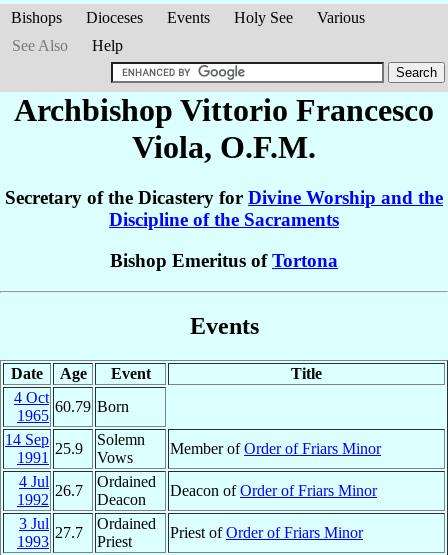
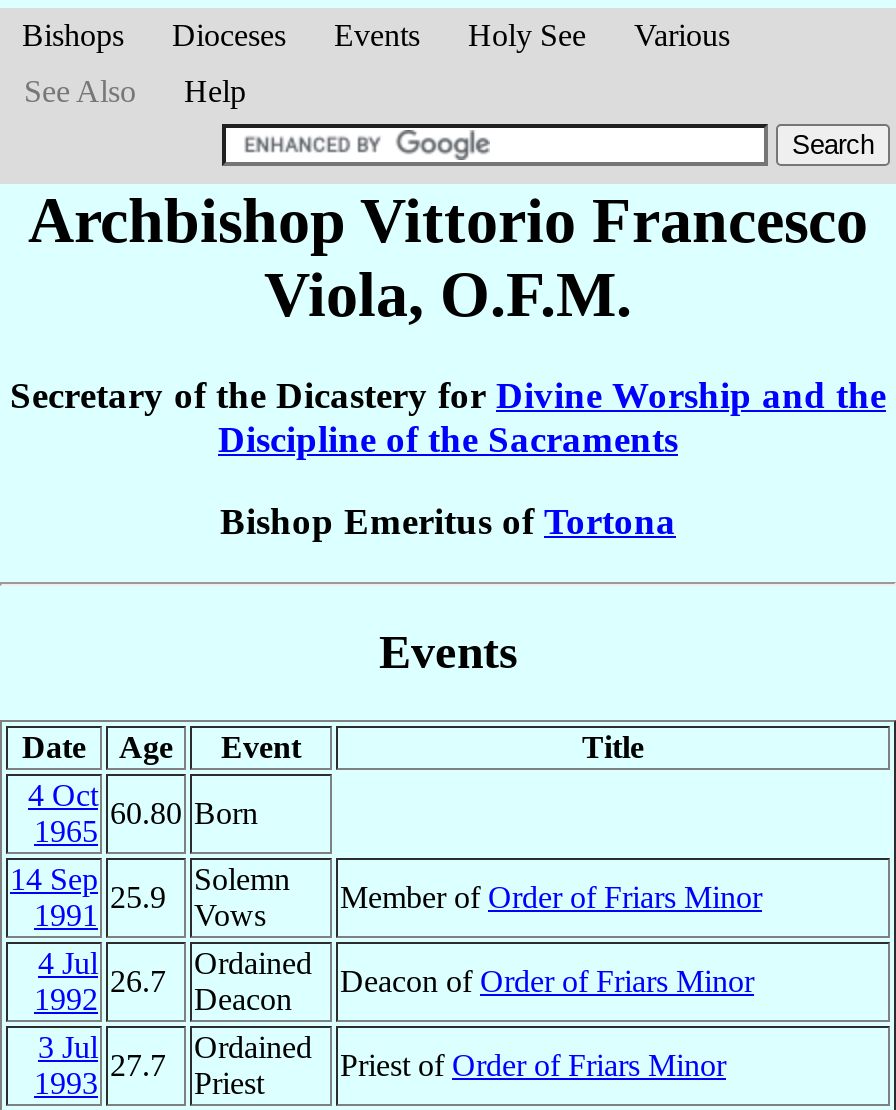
- 60.79 Born
+ 60.80 Born
